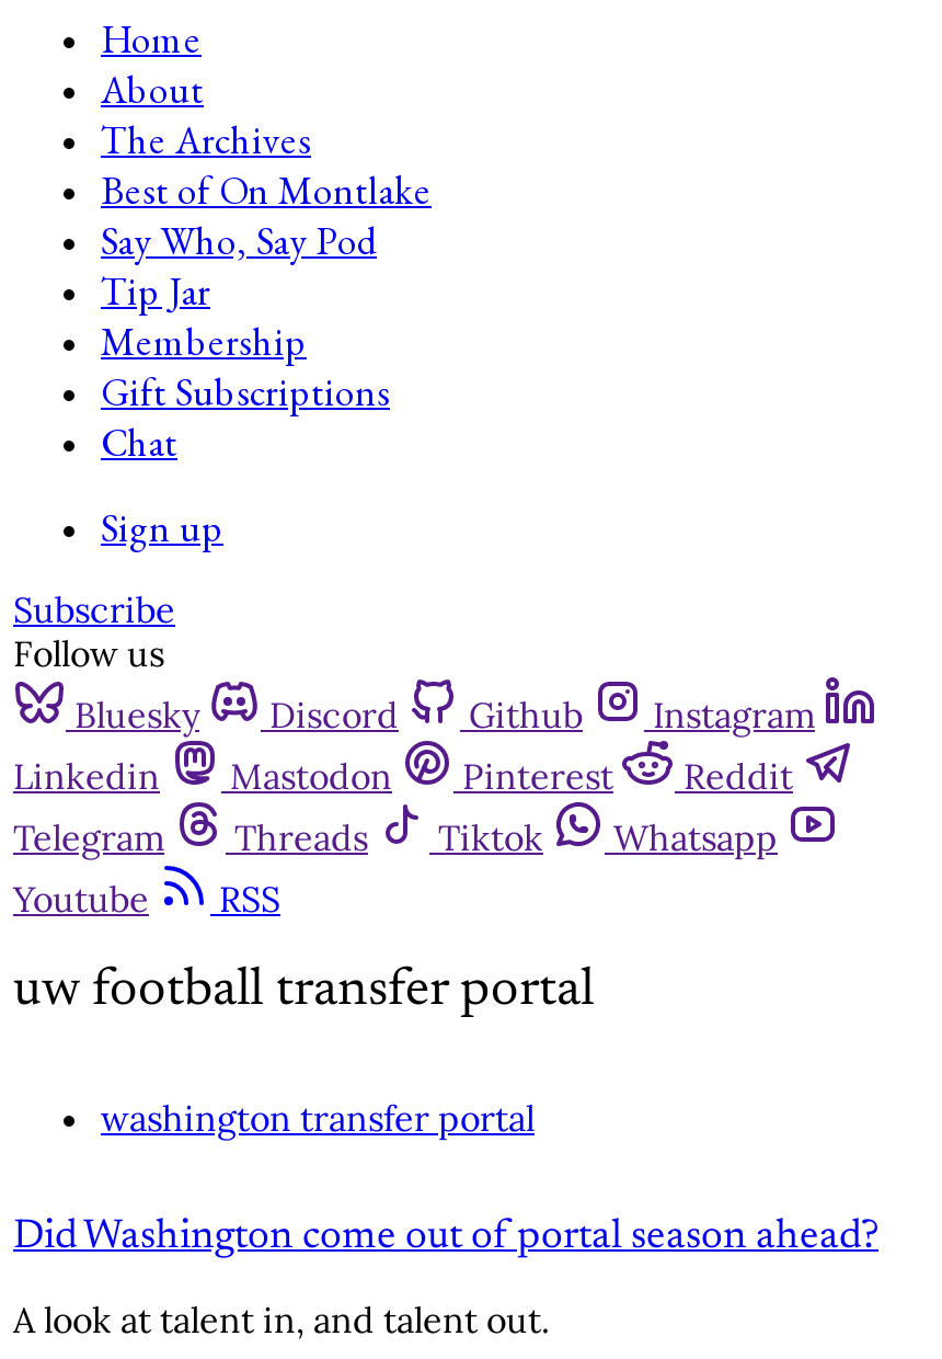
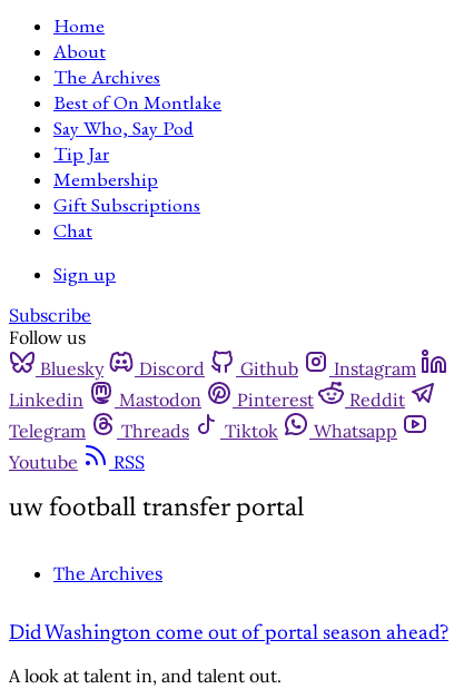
- washington transfer portal
+ The Archives
